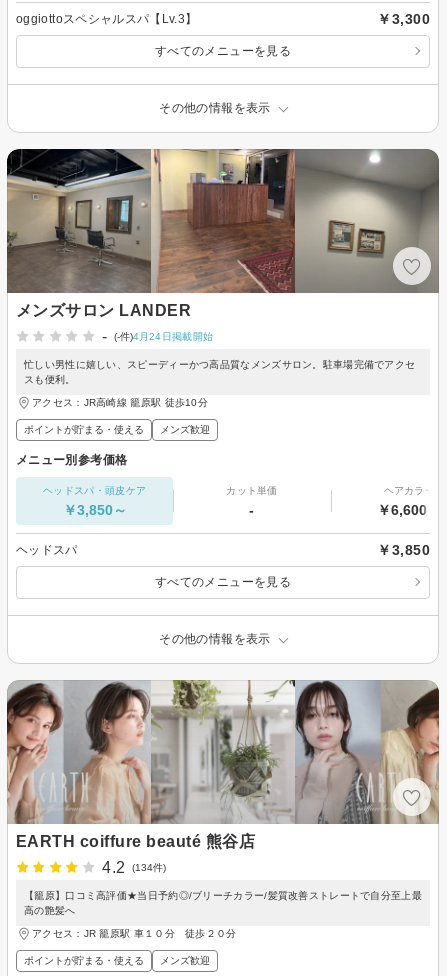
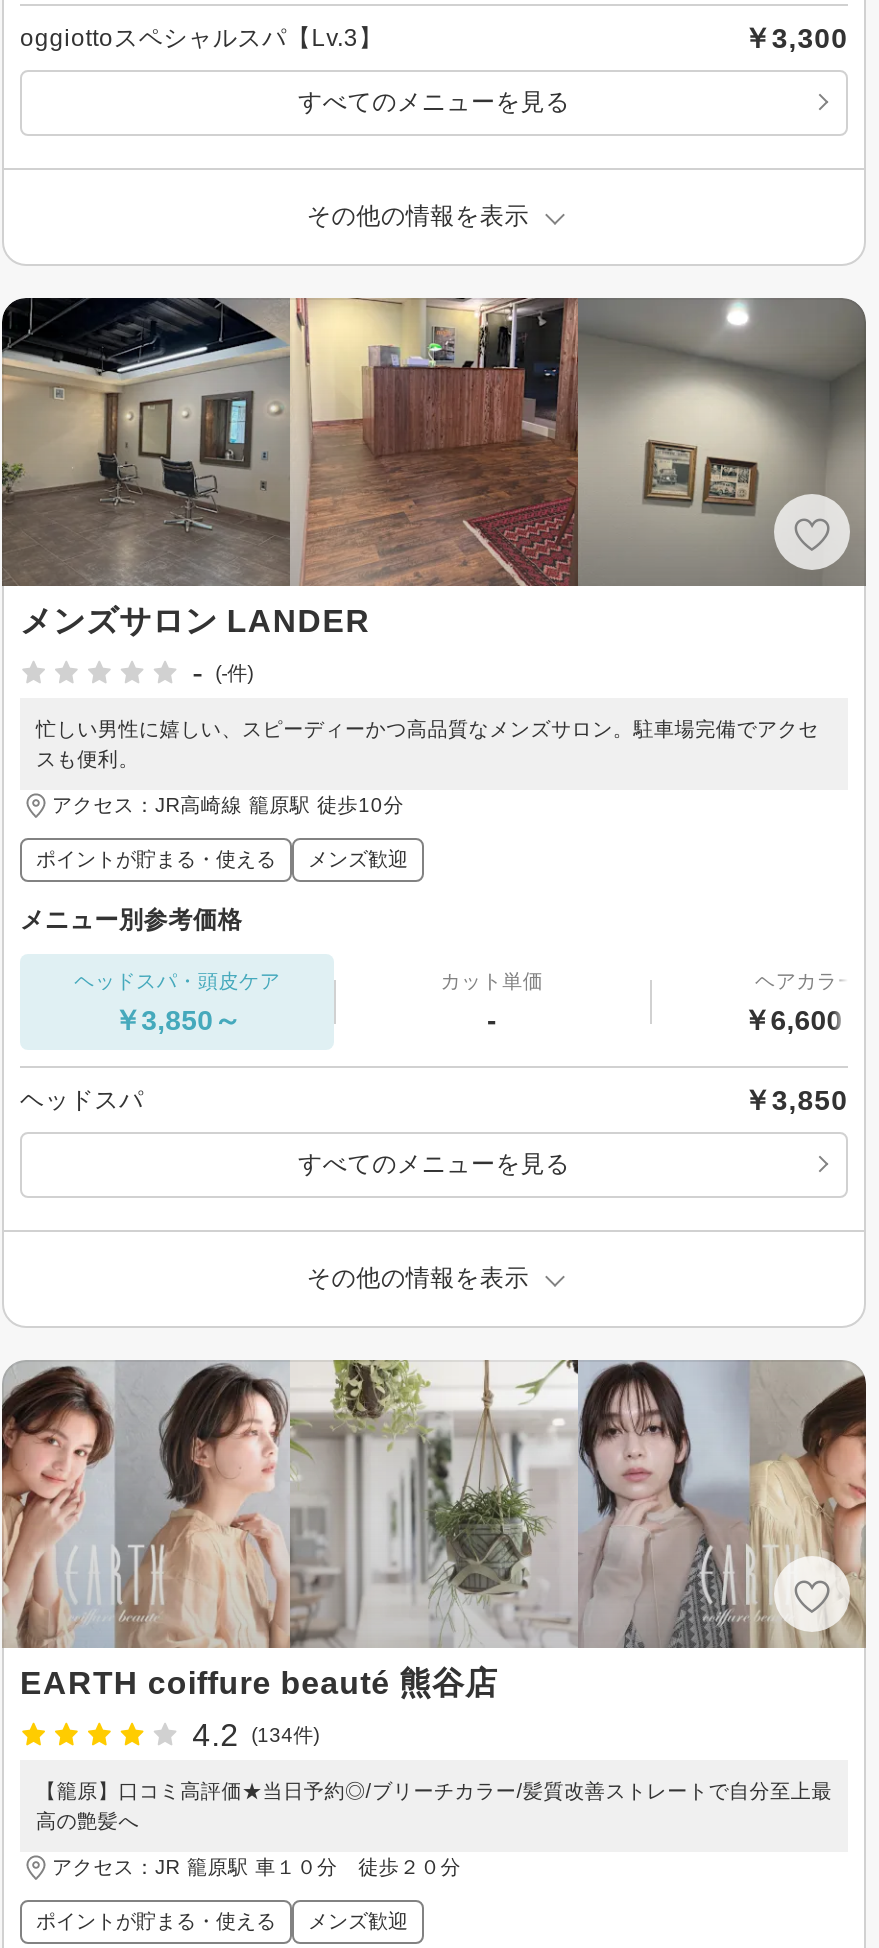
- - (-件)4月24日掲載開始
+ - (-件)
